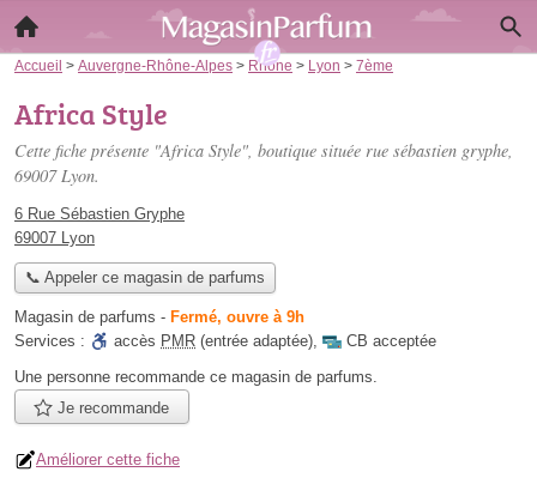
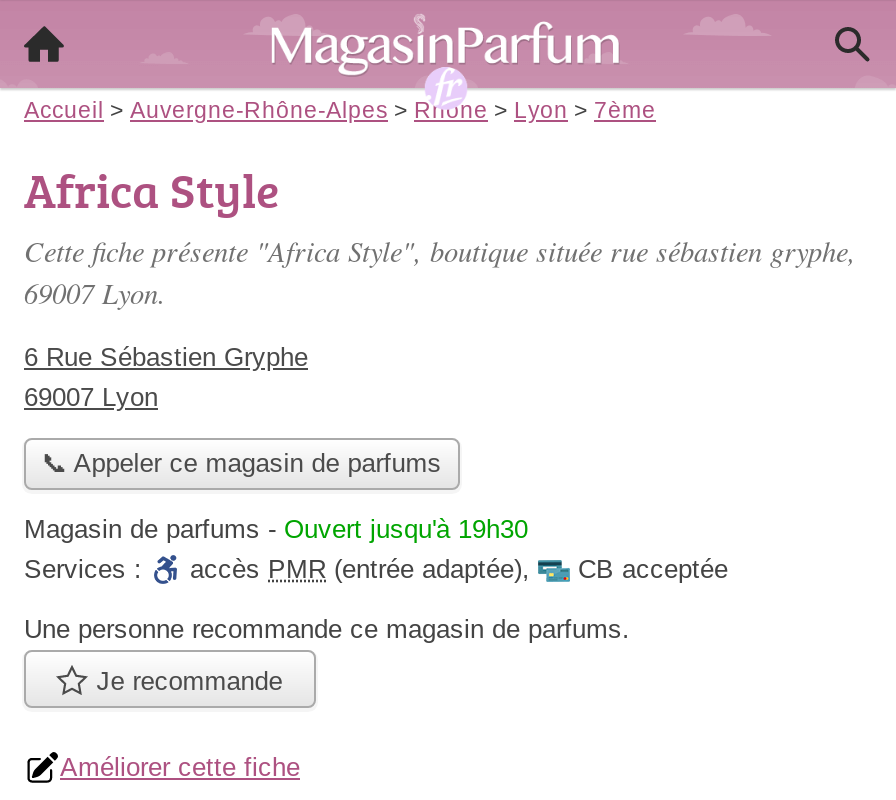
- Magasin de parfums - Fermé, ouvre à 9h
+ Magasin de parfums - Ouvert jusqu'à 19h30
